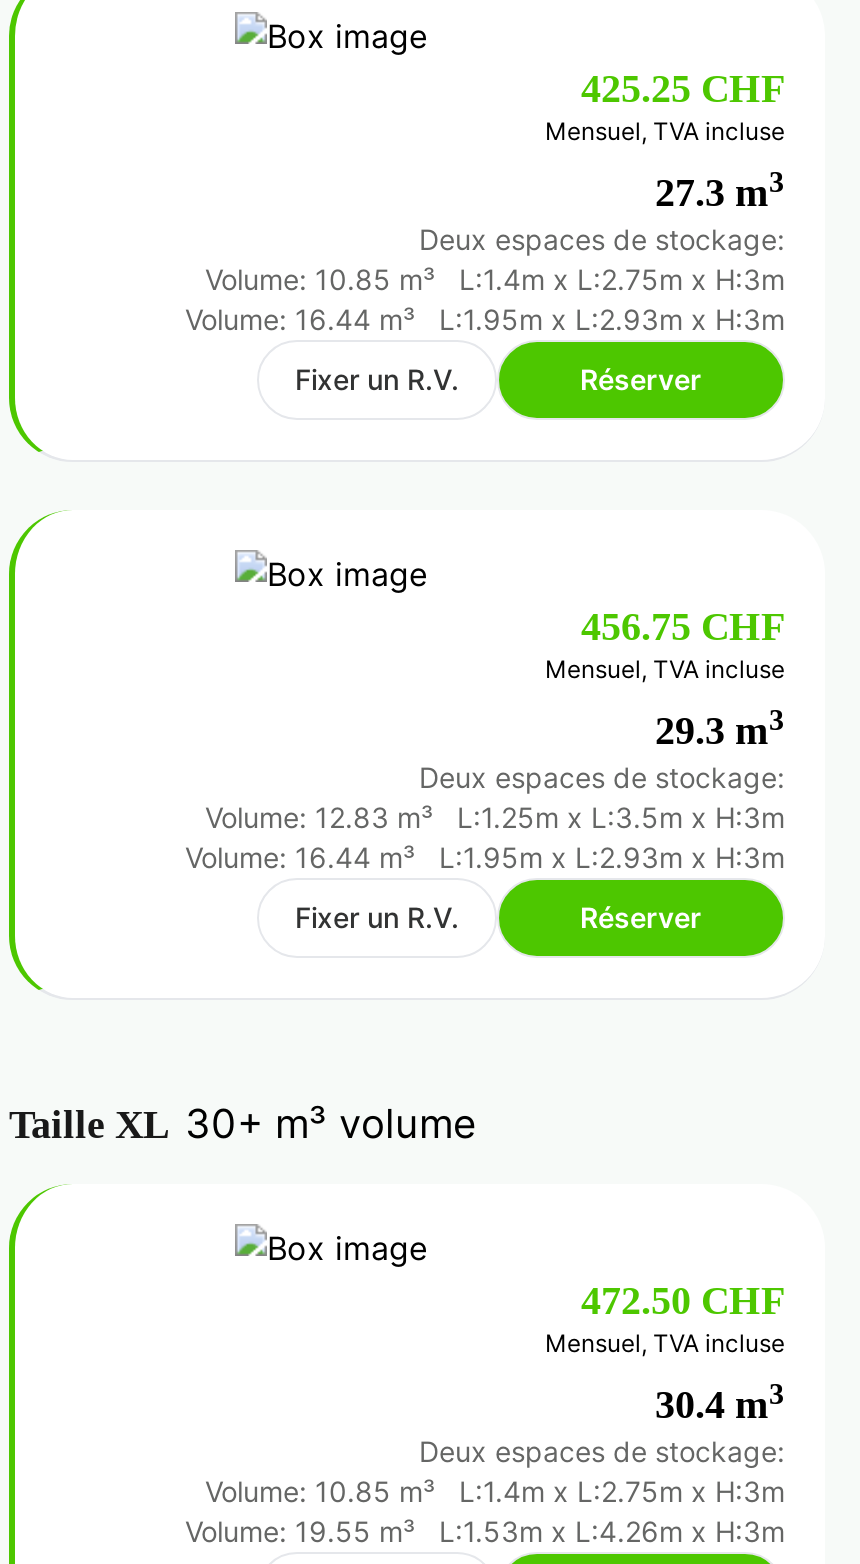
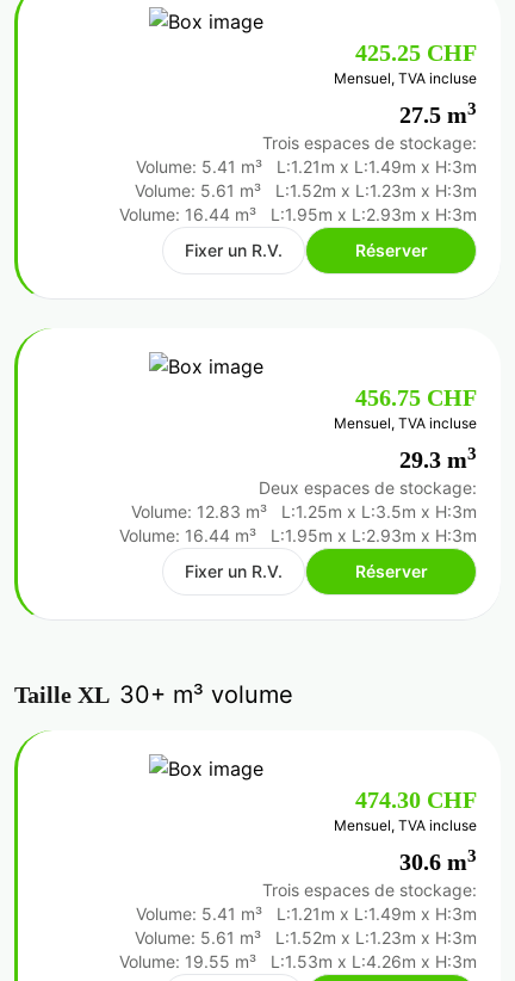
- 27.3 m3
- Deux espaces de stockage:
- Volume: 10.85 m³
- L:1.4m x L:2.75m x H:3m
+ 27.5 m3
+ Trois espaces de stockage:
+ Volume: 5.41 m³
+ L:1.21m x L:1.49m x H:3m
+ Volume: 5.61 m³
+ L:1.52m x L:1.23m x H:3m

- 472.50 CHF
+ 474.30 CHF

- 30.4 m3
- Deux espaces de stockage:
- Volume: 10.85 m³
- L:1.4m x L:2.75m x H:3m
+ 30.6 m3
+ Trois espaces de stockage:
+ Volume: 5.41 m³
+ L:1.21m x L:1.49m x H:3m
+ Volume: 5.61 m³
+ L:1.52m x L:1.23m x H:3m
